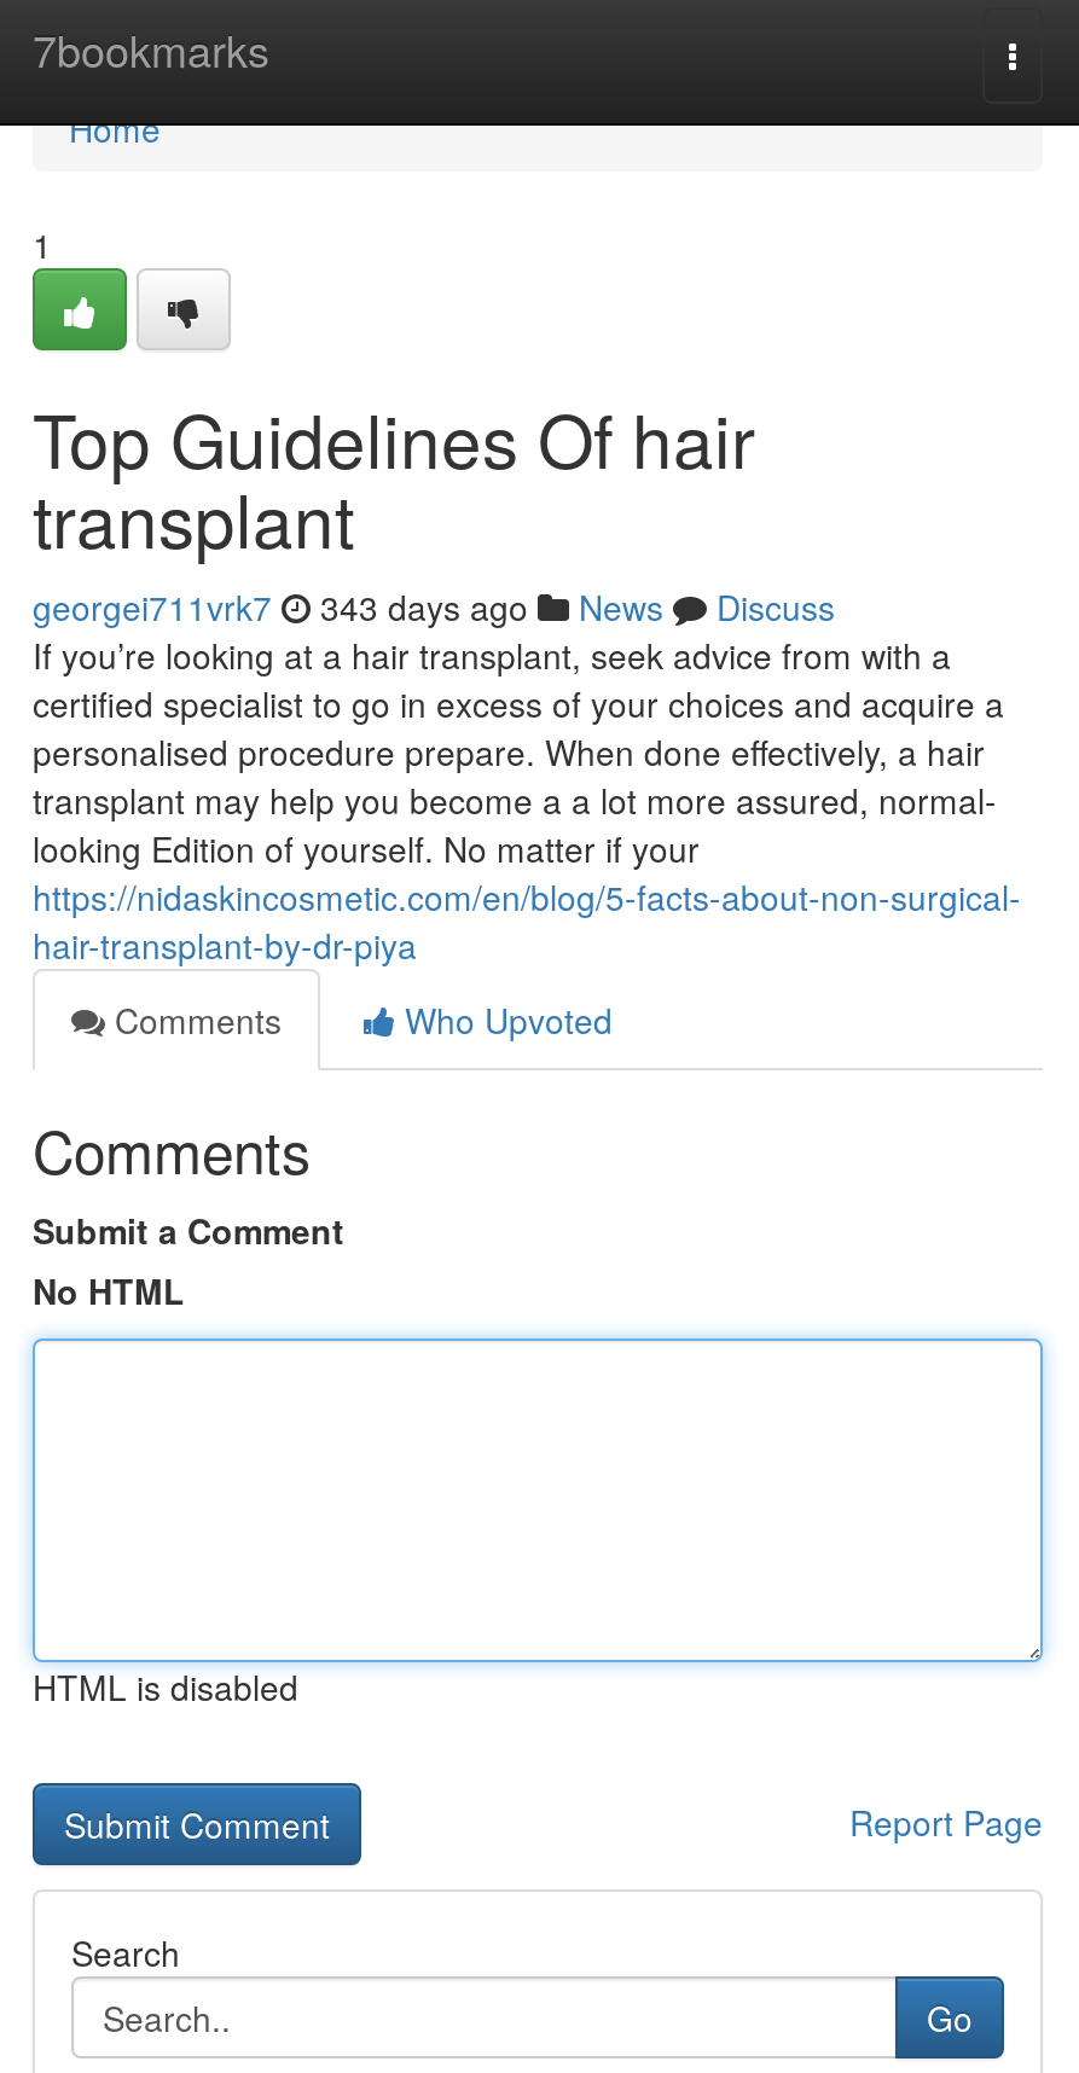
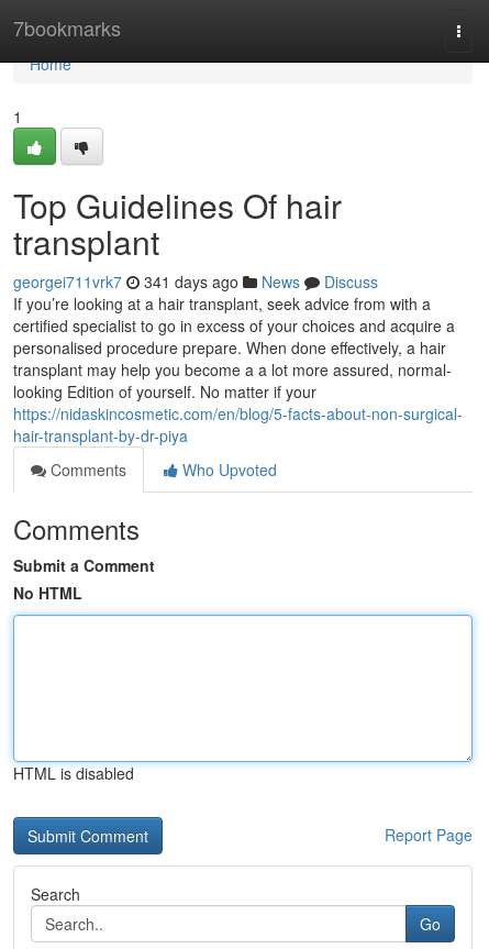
- georgei711vrk7 343 days ago News Discuss
+ georgei711vrk7 341 days ago News Discuss
